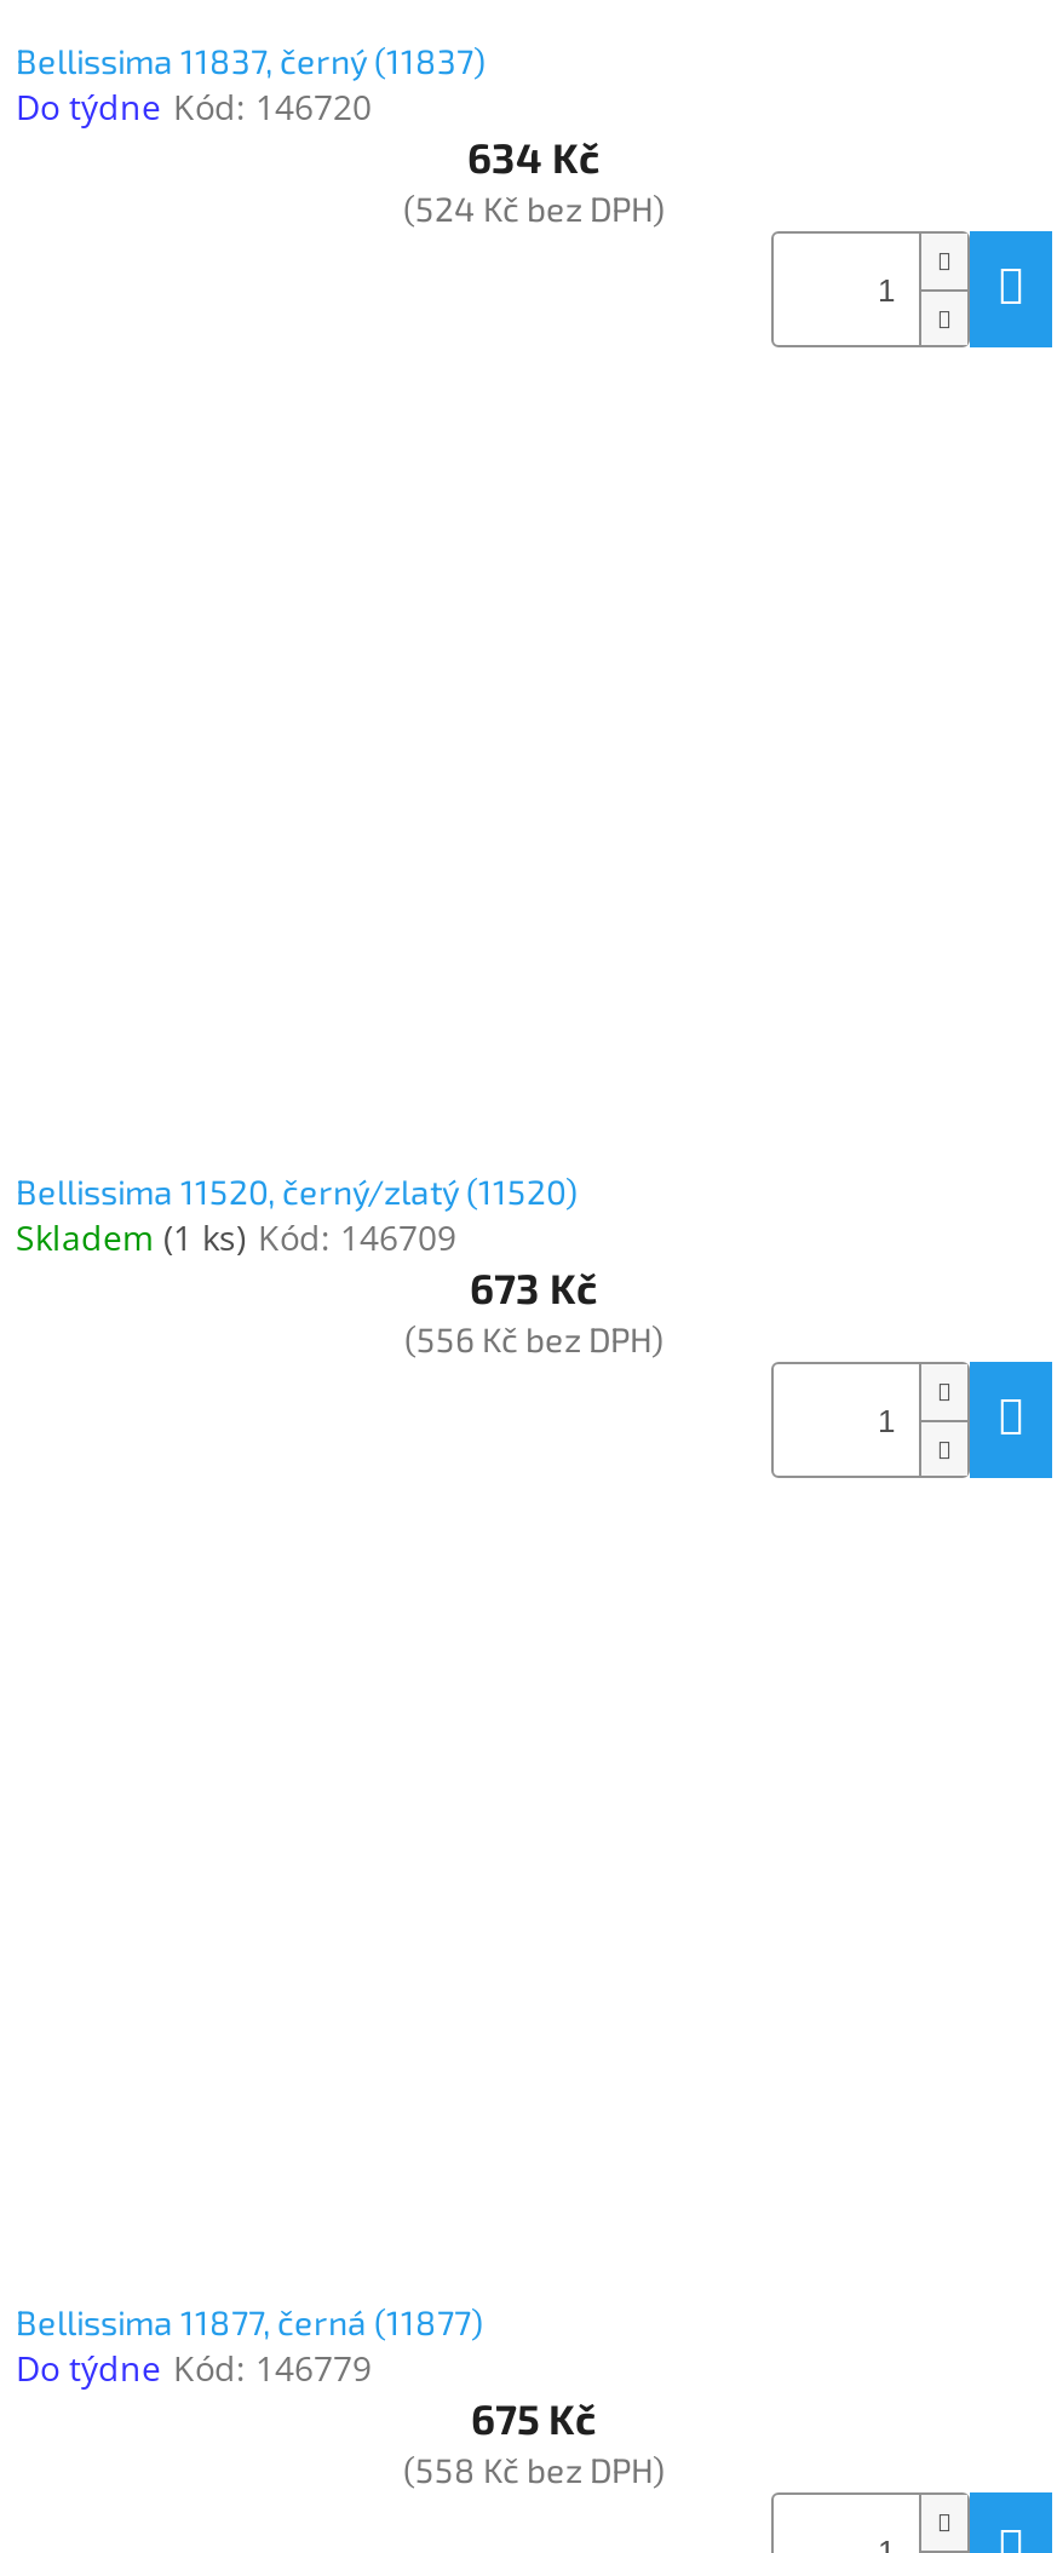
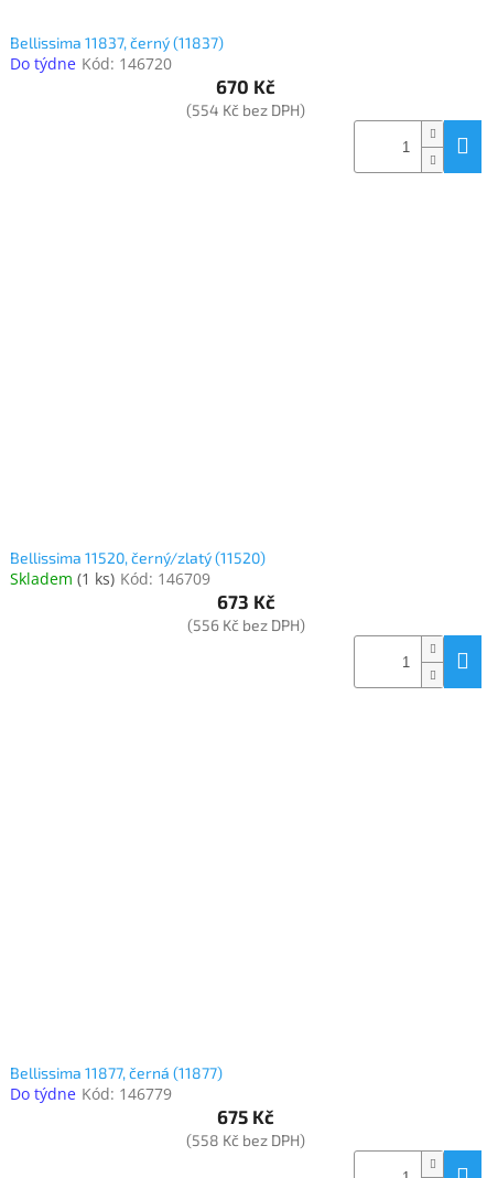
- 634 Kč
+ 670 Kč

- (524 Kč bez DPH)
+ (554 Kč bez DPH)
